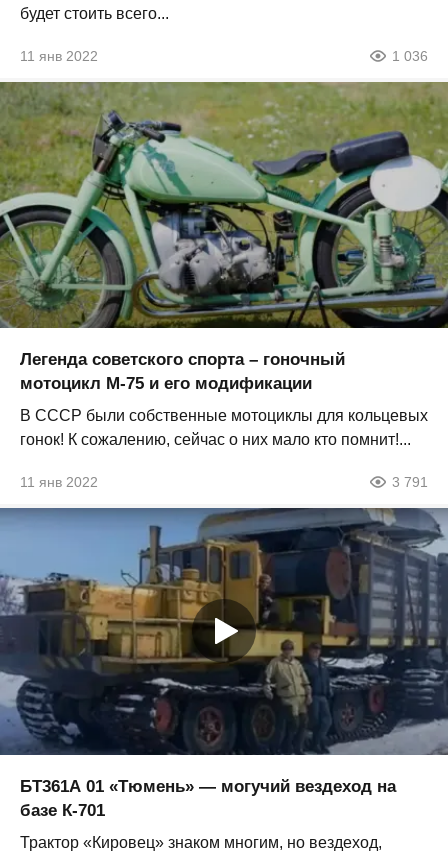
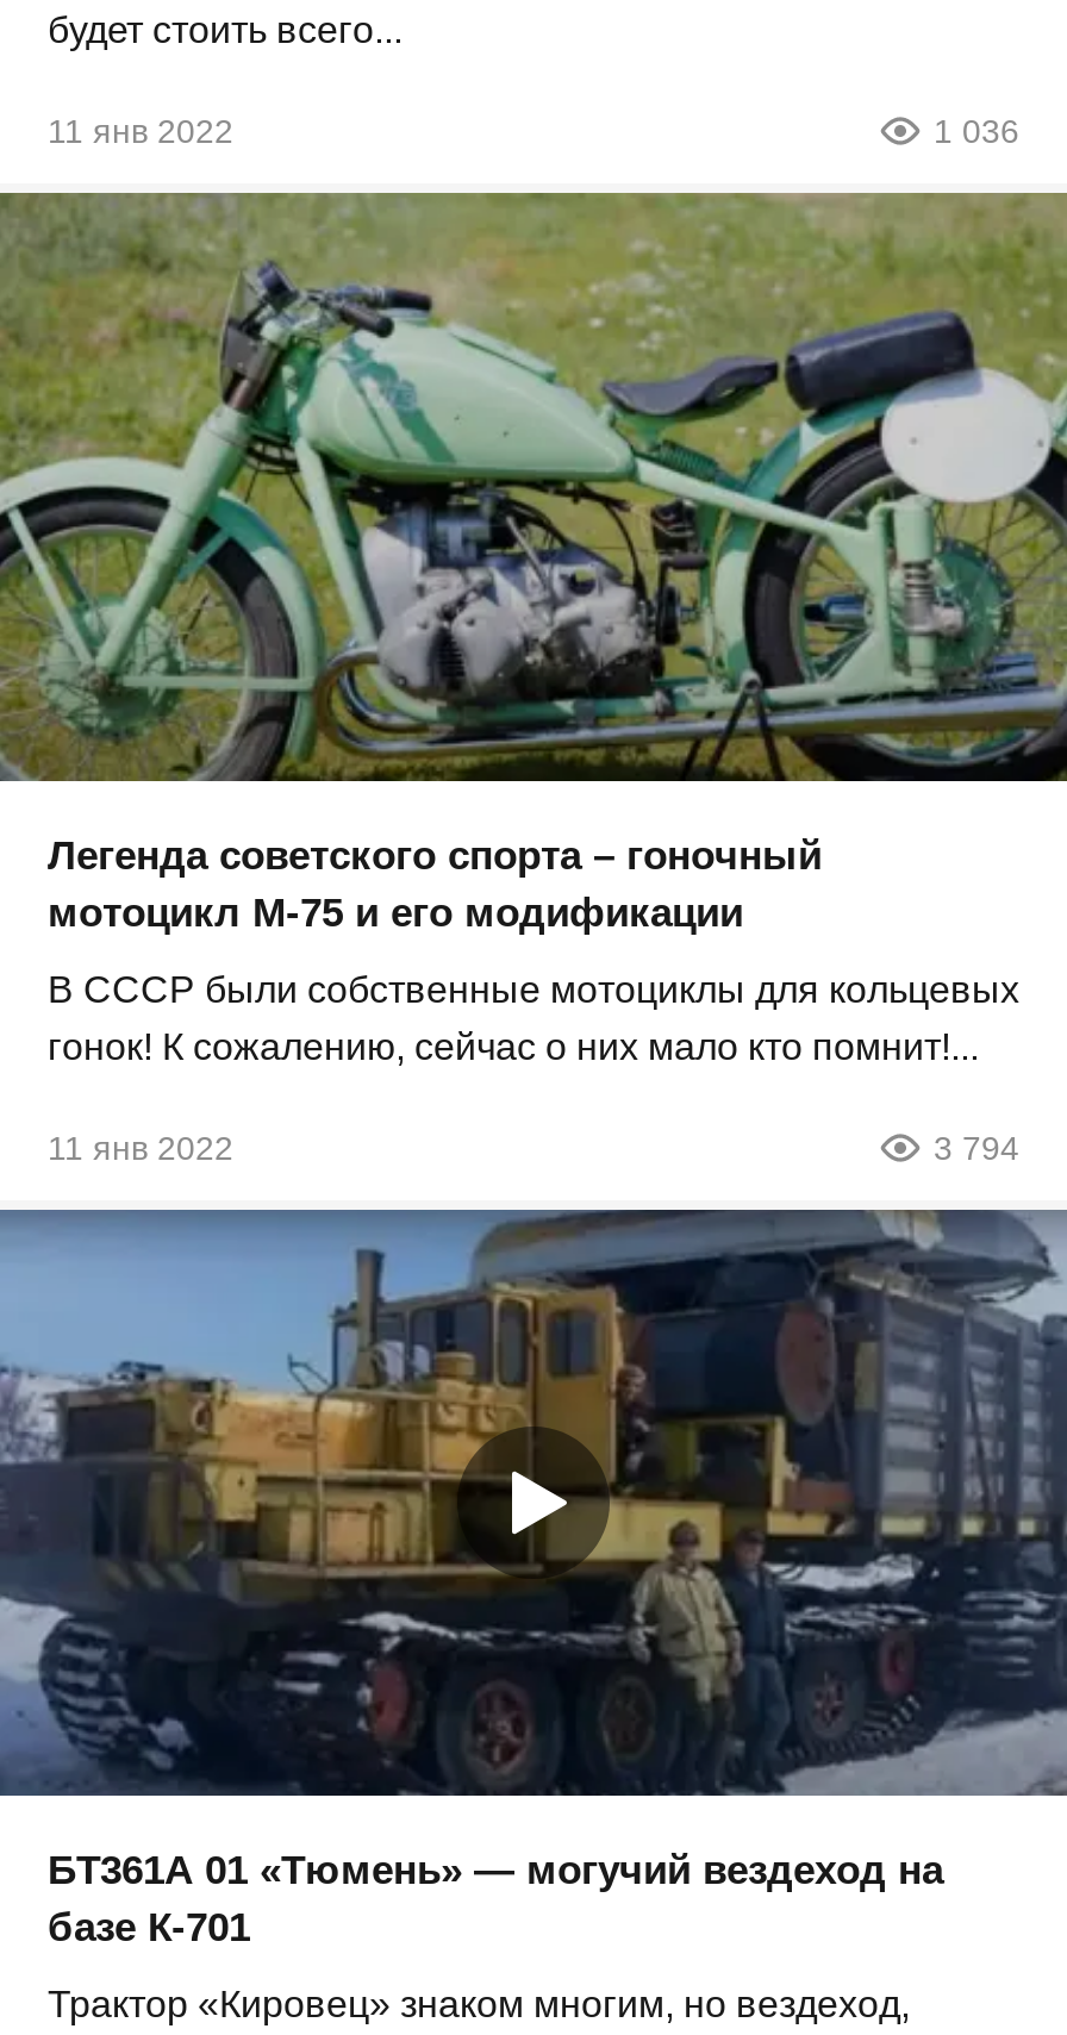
- 3 791
+ 3 794
